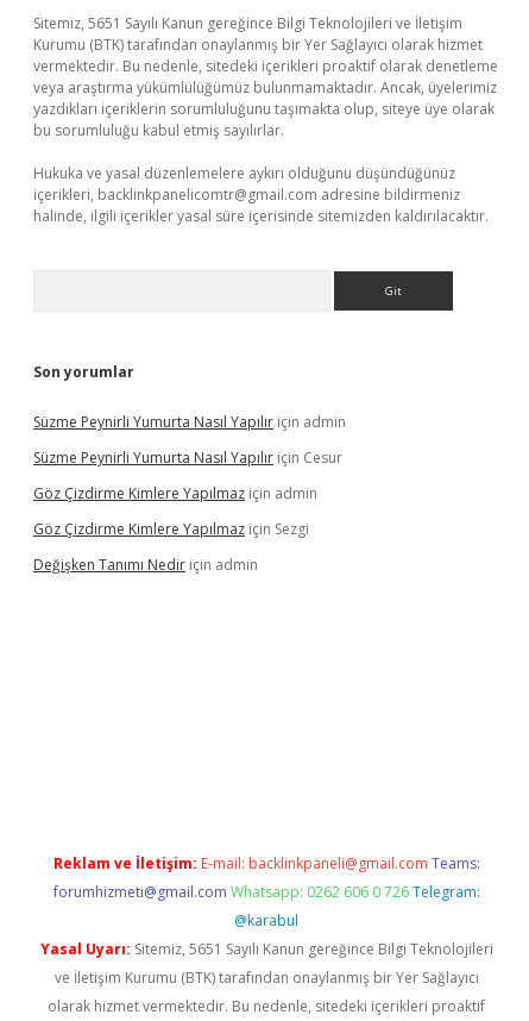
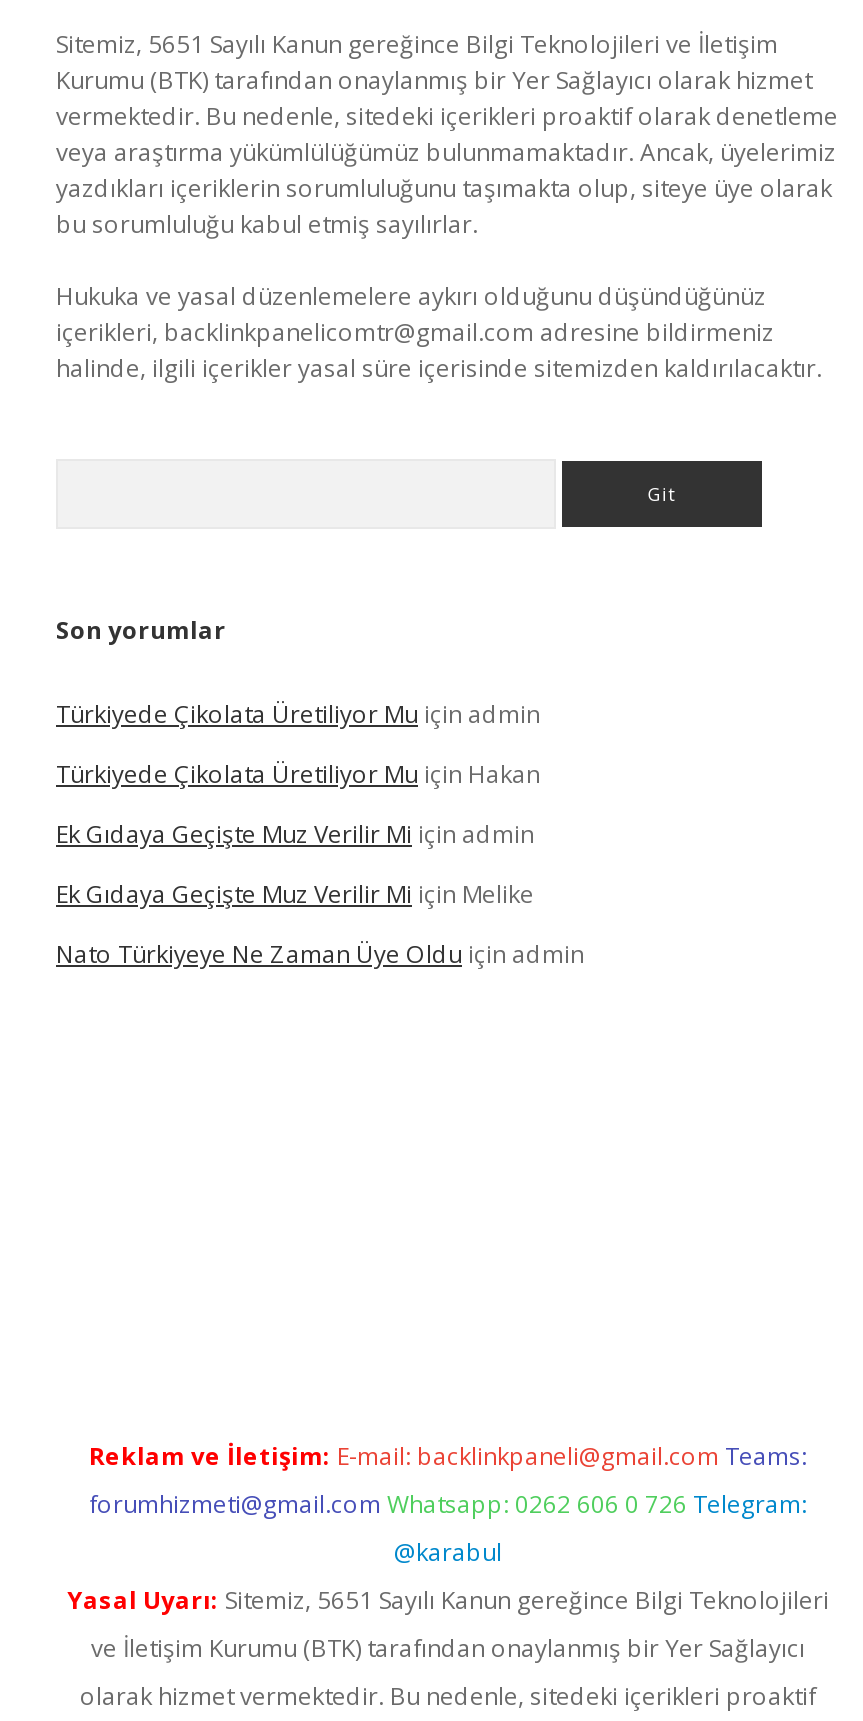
- Süzme Peynirli Yumurta Nasıl Yapılır için admin
+ Türkiyede Çikolata Üretiliyor Mu için admin

- Süzme Peynirli Yumurta Nasıl Yapılır için Cesur
+ Türkiyede Çikolata Üretiliyor Mu için Hakan

- Göz Çizdirme Kimlere Yapılmaz için admin
+ Ek Gıdaya Geçişte Muz Verilir Mi için admin

- Göz Çizdirme Kimlere Yapılmaz için Sezgi
+ Ek Gıdaya Geçişte Muz Verilir Mi için Melike

- Değişken Tanımı Nedir için admin
+ Nato Türkiyeye Ne Zaman Üye Oldu için admin
